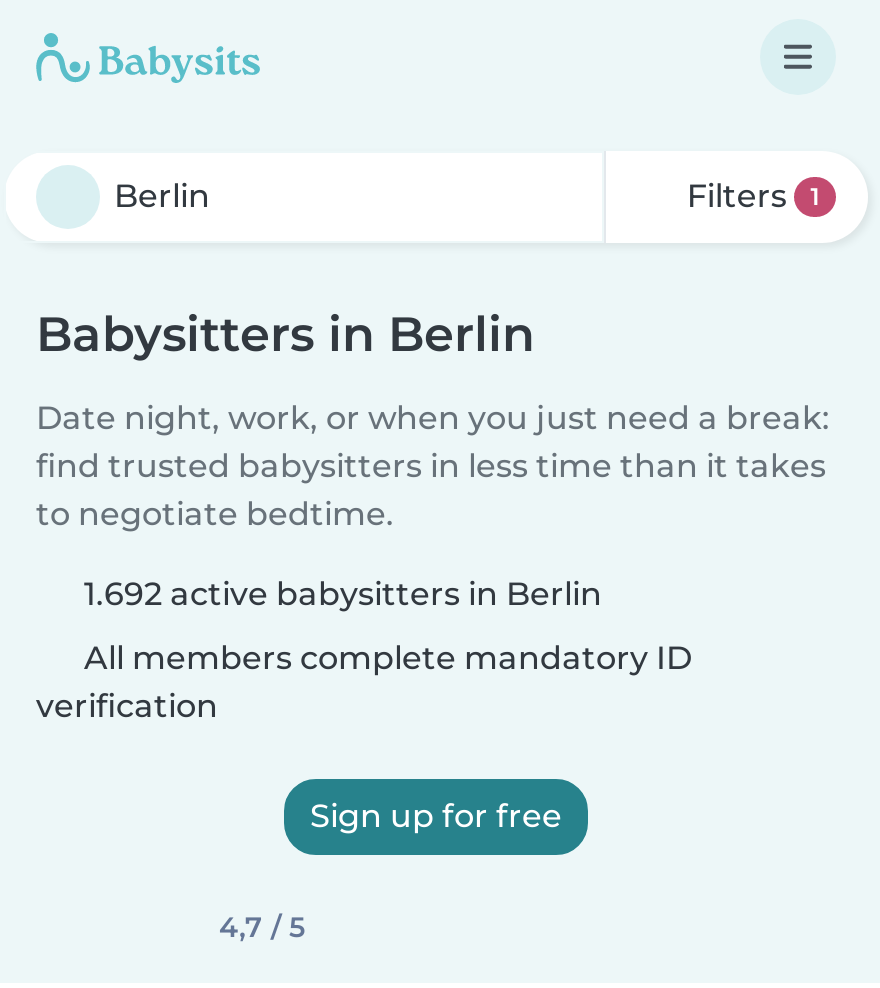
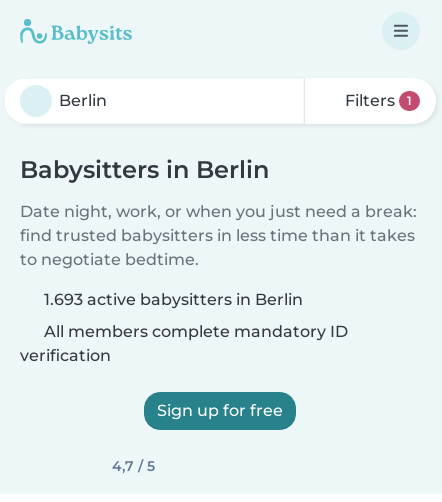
- 1.692 active babysitters in Berlin
+ 1.693 active babysitters in Berlin
